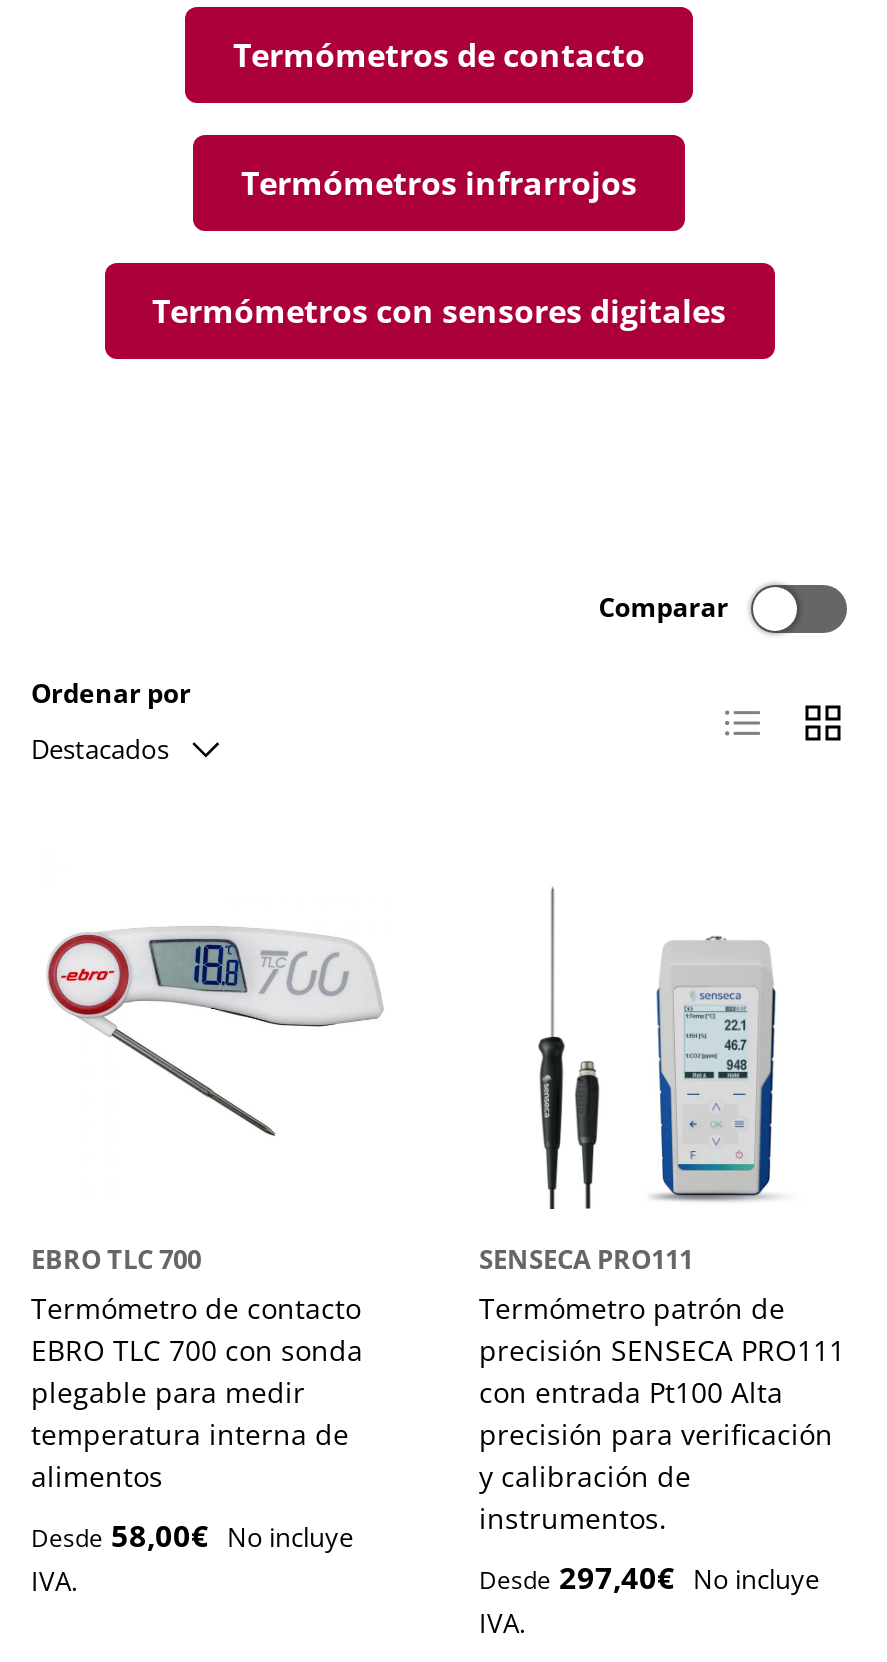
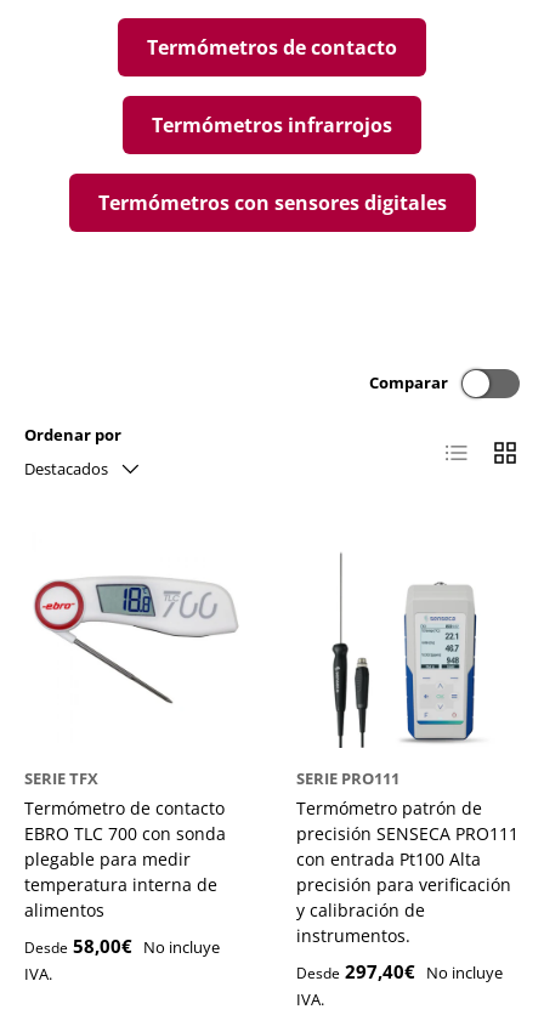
- EBRO TLC 700
+ SERIE TFX

- SENSECA PRO111
+ SERIE PRO111
